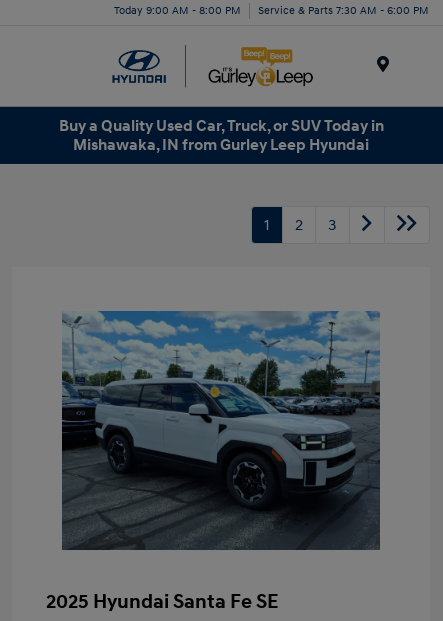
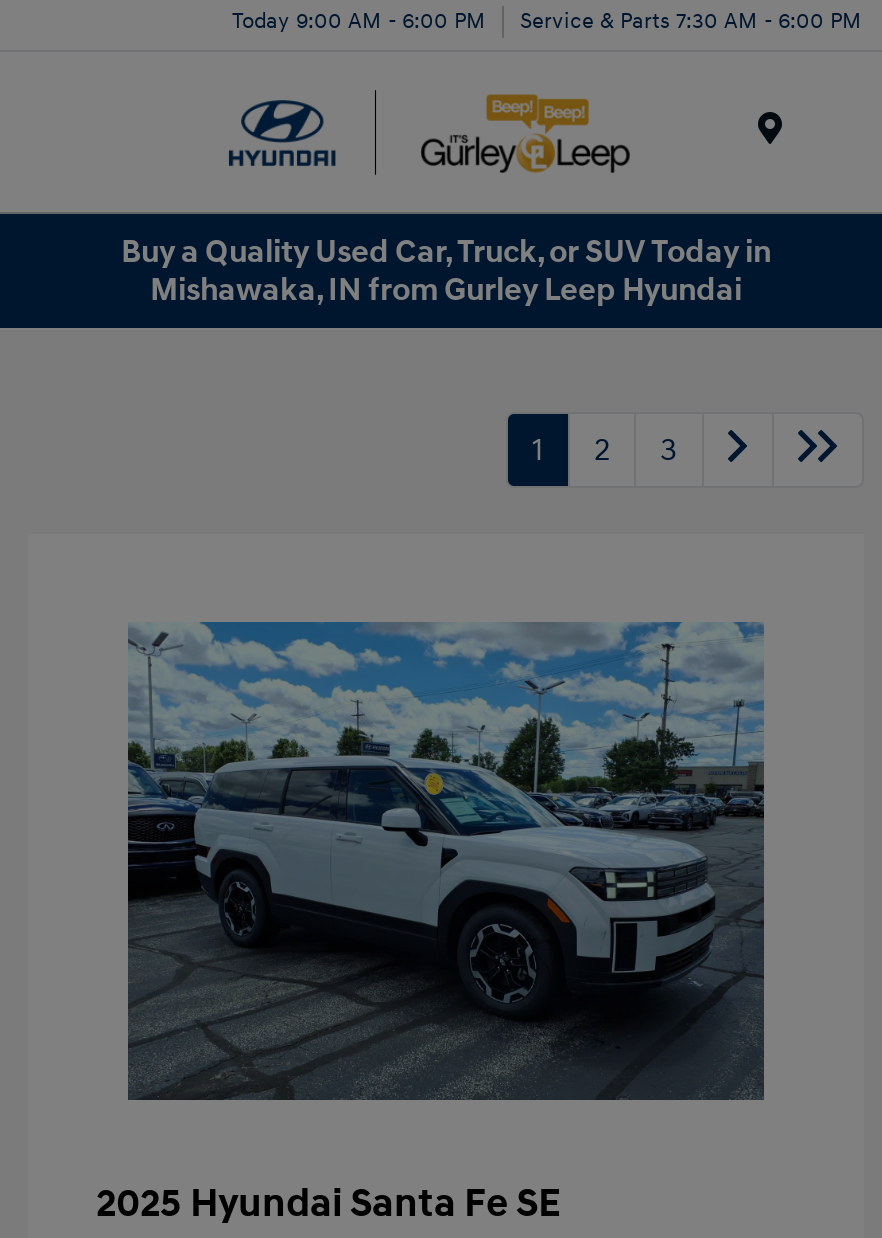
- Today 9:00 AM - 8:00 PM Service & Parts 7:30 AM - 6:00 PM
+ Today 9:00 AM - 6:00 PM Service & Parts 7:30 AM - 6:00 PM
